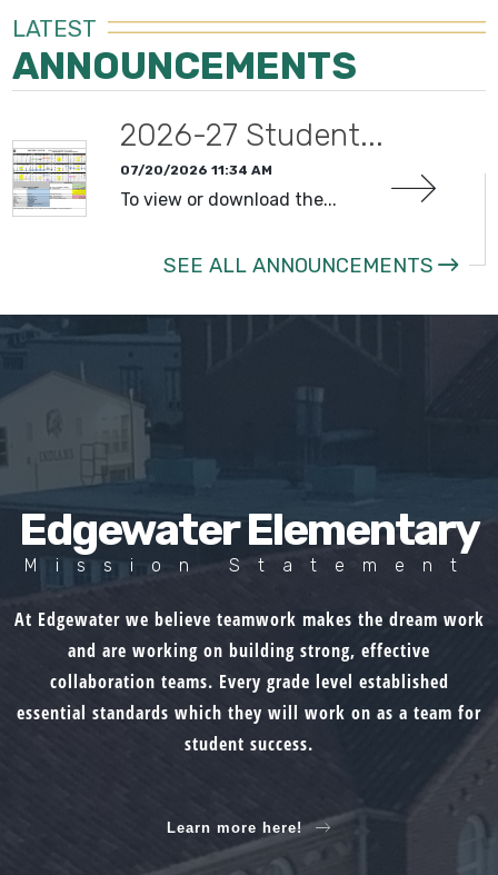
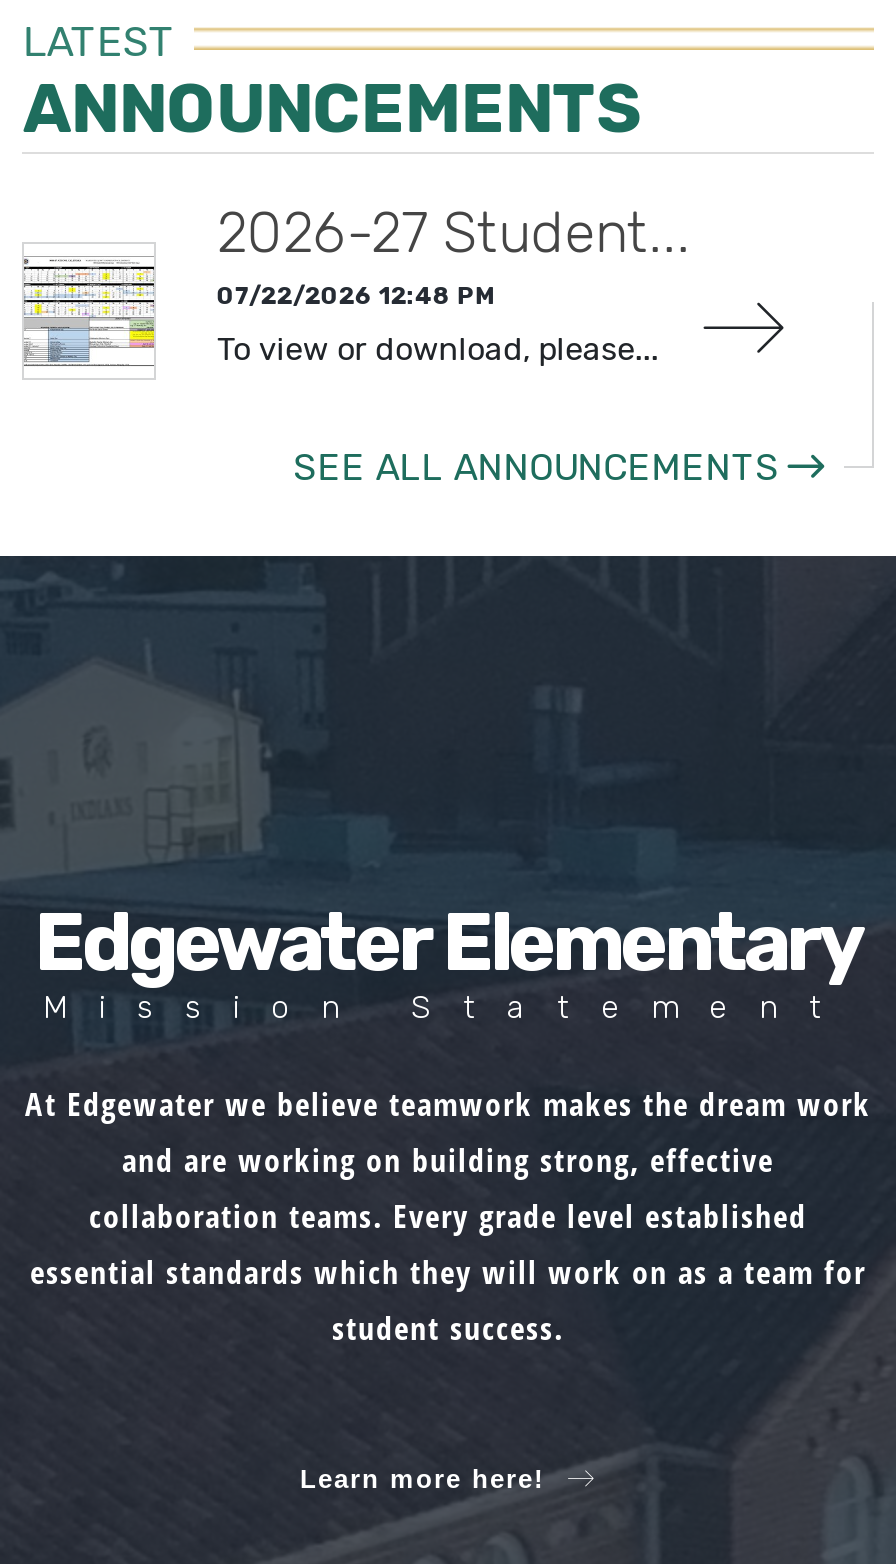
- 07/20/2026 11:34 AM
+ 07/22/2026 12:48 PM

- To view or download the...
+ To view or download, please...
